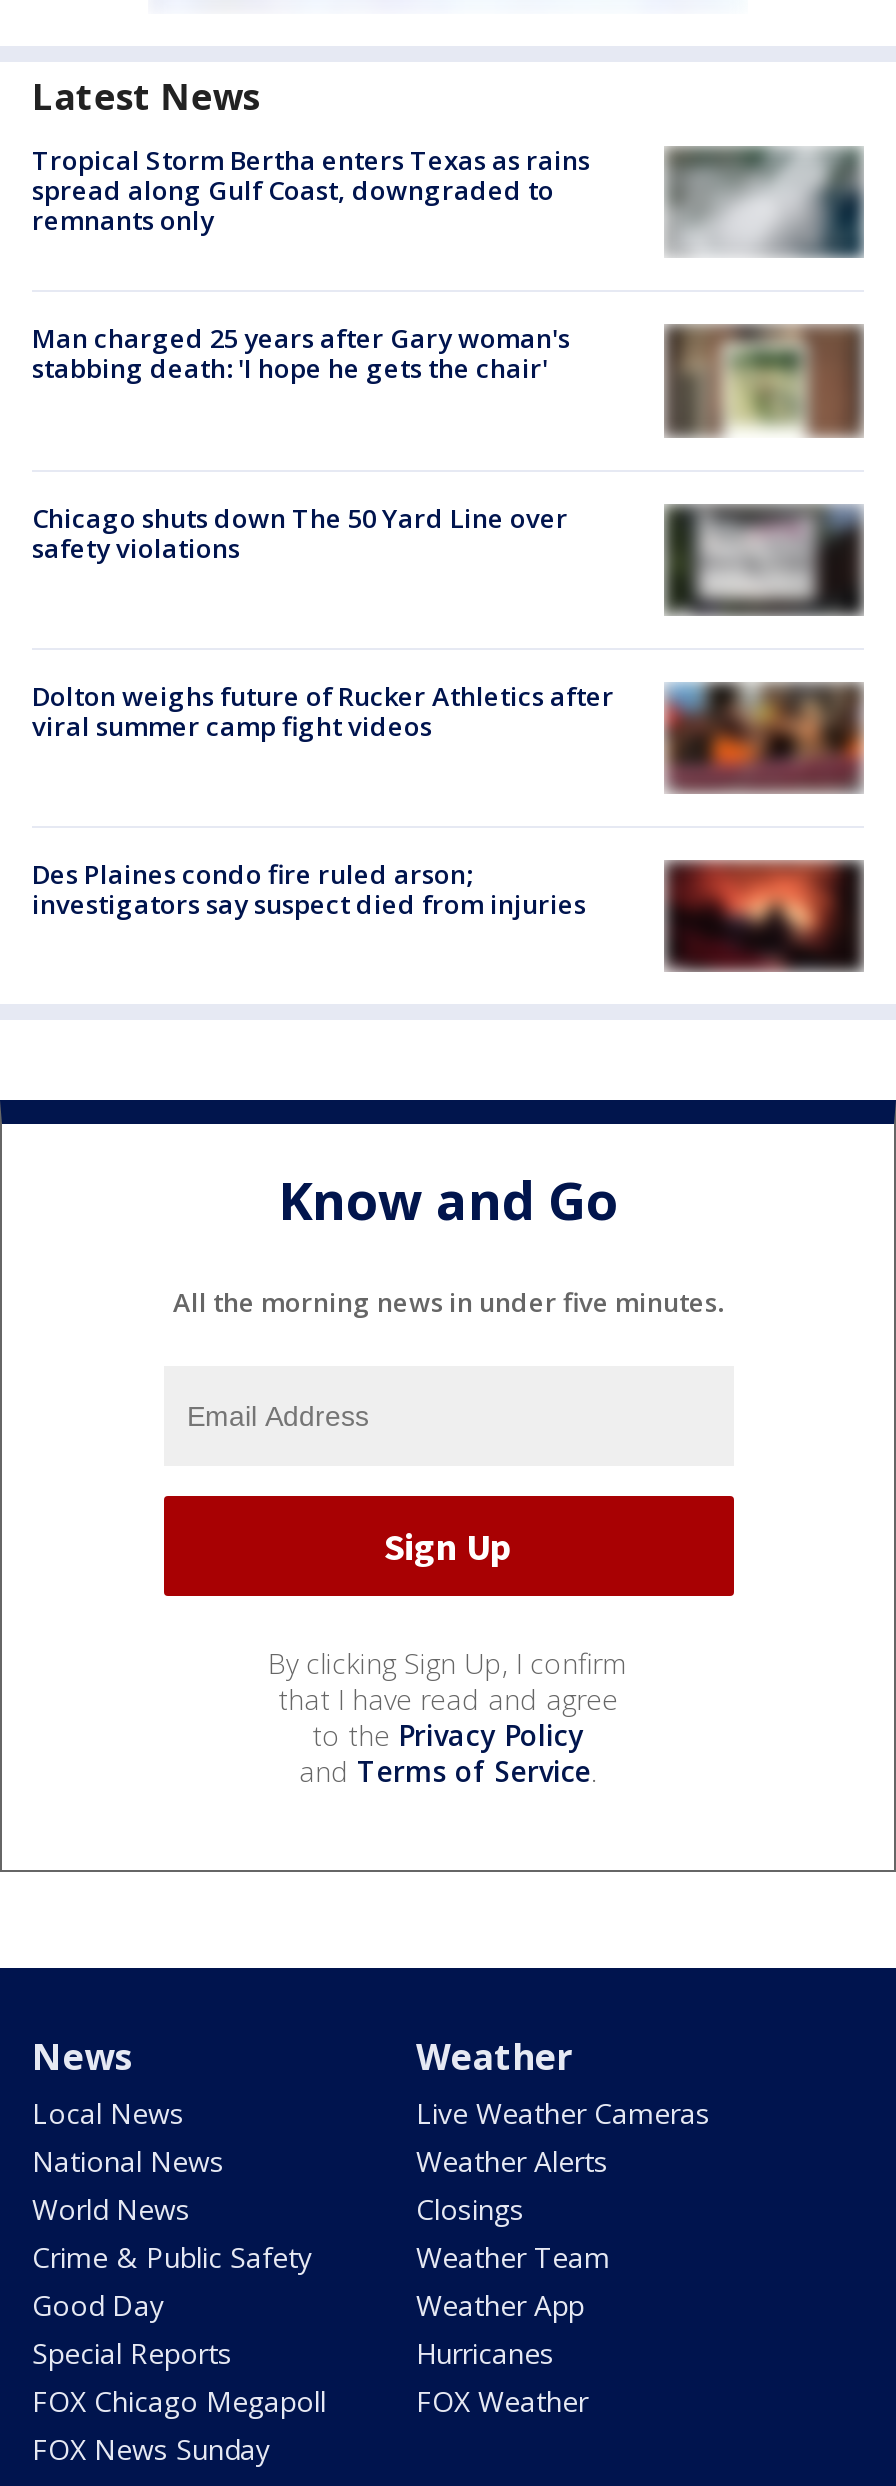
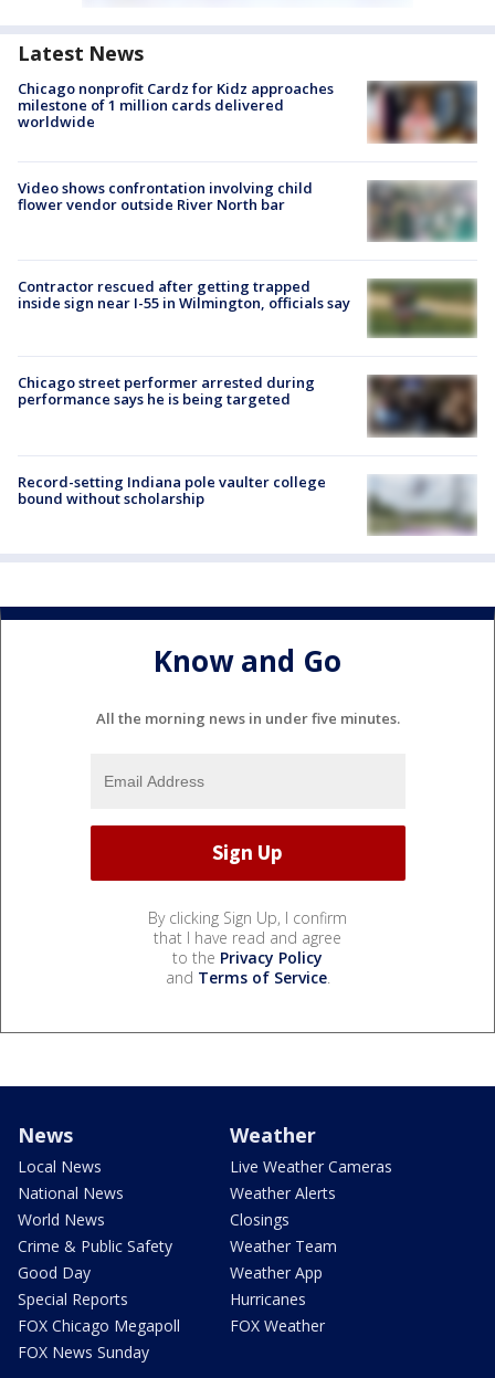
- [image]
- Tropical Storm Bertha enters Texas as rains
- spread along Gulf Coast, downgraded to
- remnants only
+ [image]
+ Chicago nonprofit Cardz for Kidz approaches
+ milestone of 1 million cards delivered
+ worldwide

- Man charged 25 years after Gary woman's
- stabbing death: 'I hope he gets the chair'
+ Video shows confrontation involving child
+ flower vendor outside River North bar

- [image]
+ [image]

- Chicago shuts down The 50 Yard Line over
- safety violations
+ Contractor rescued after getting trapped
+ inside sign near I-55 in Wilmington, officials say

- [image]
+ [image]

- Dolton weighs future of Rucker Athletics after
- viral summer camp fight videos
+ Chicago street performer arrested during
+ performance says he is being targeted

- [image]
+ [image]

- [image]
- Des Plaines condo fire ruled arson;
- investigators say suspect died from injuries
+ [image]
+ Record-setting Indiana pole vaulter college
+ bound without scholarship
